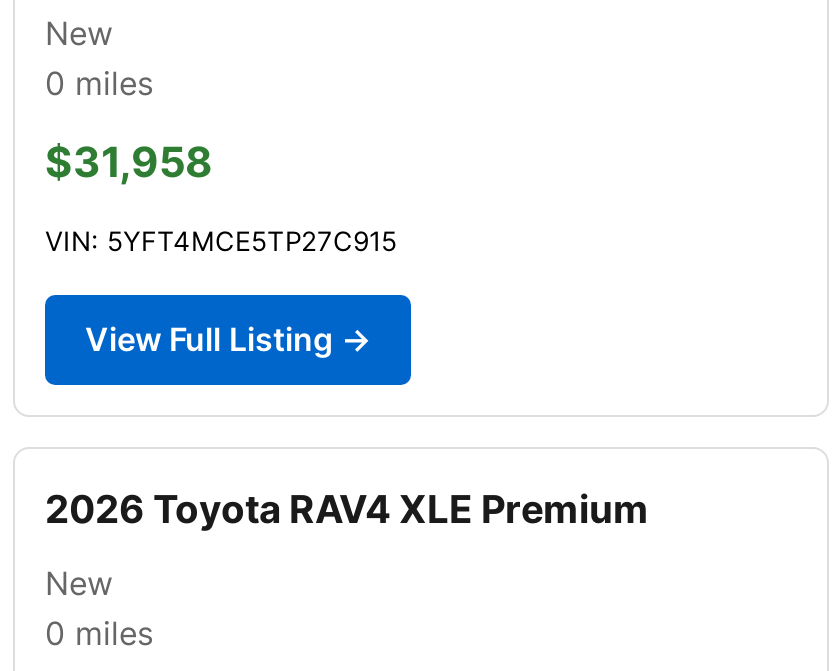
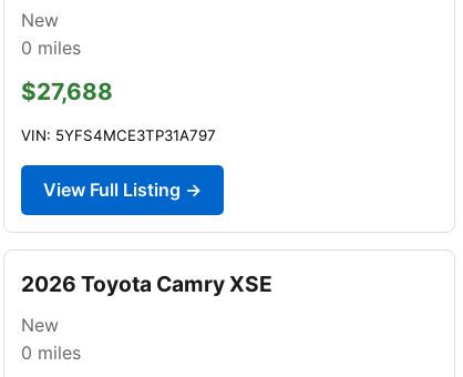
- $31,958
+ $27,688

- VIN: 5YFT4MCE5TP27C915
+ VIN: 5YFS4MCE3TP31A797

- 2026 Toyota RAV4 XLE Premium
+ 2026 Toyota Camry XSE
